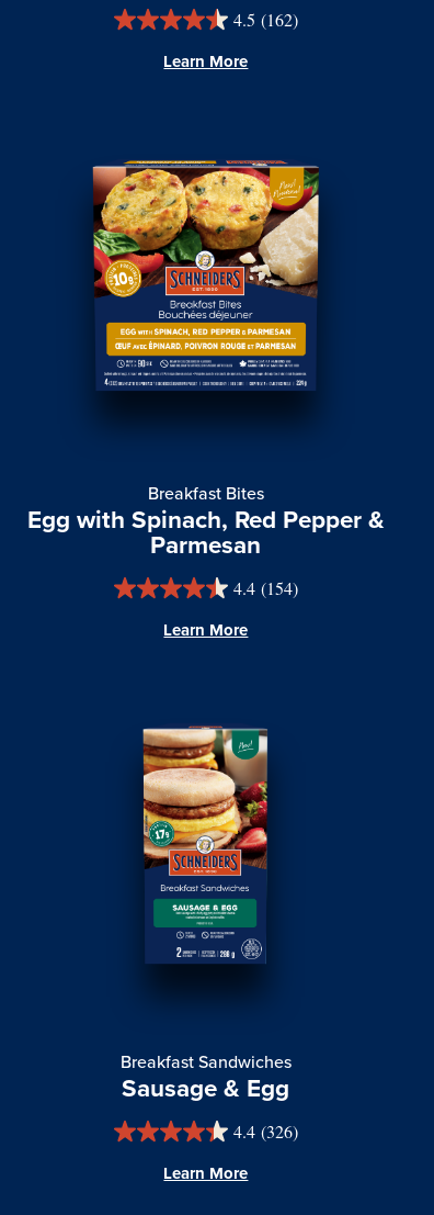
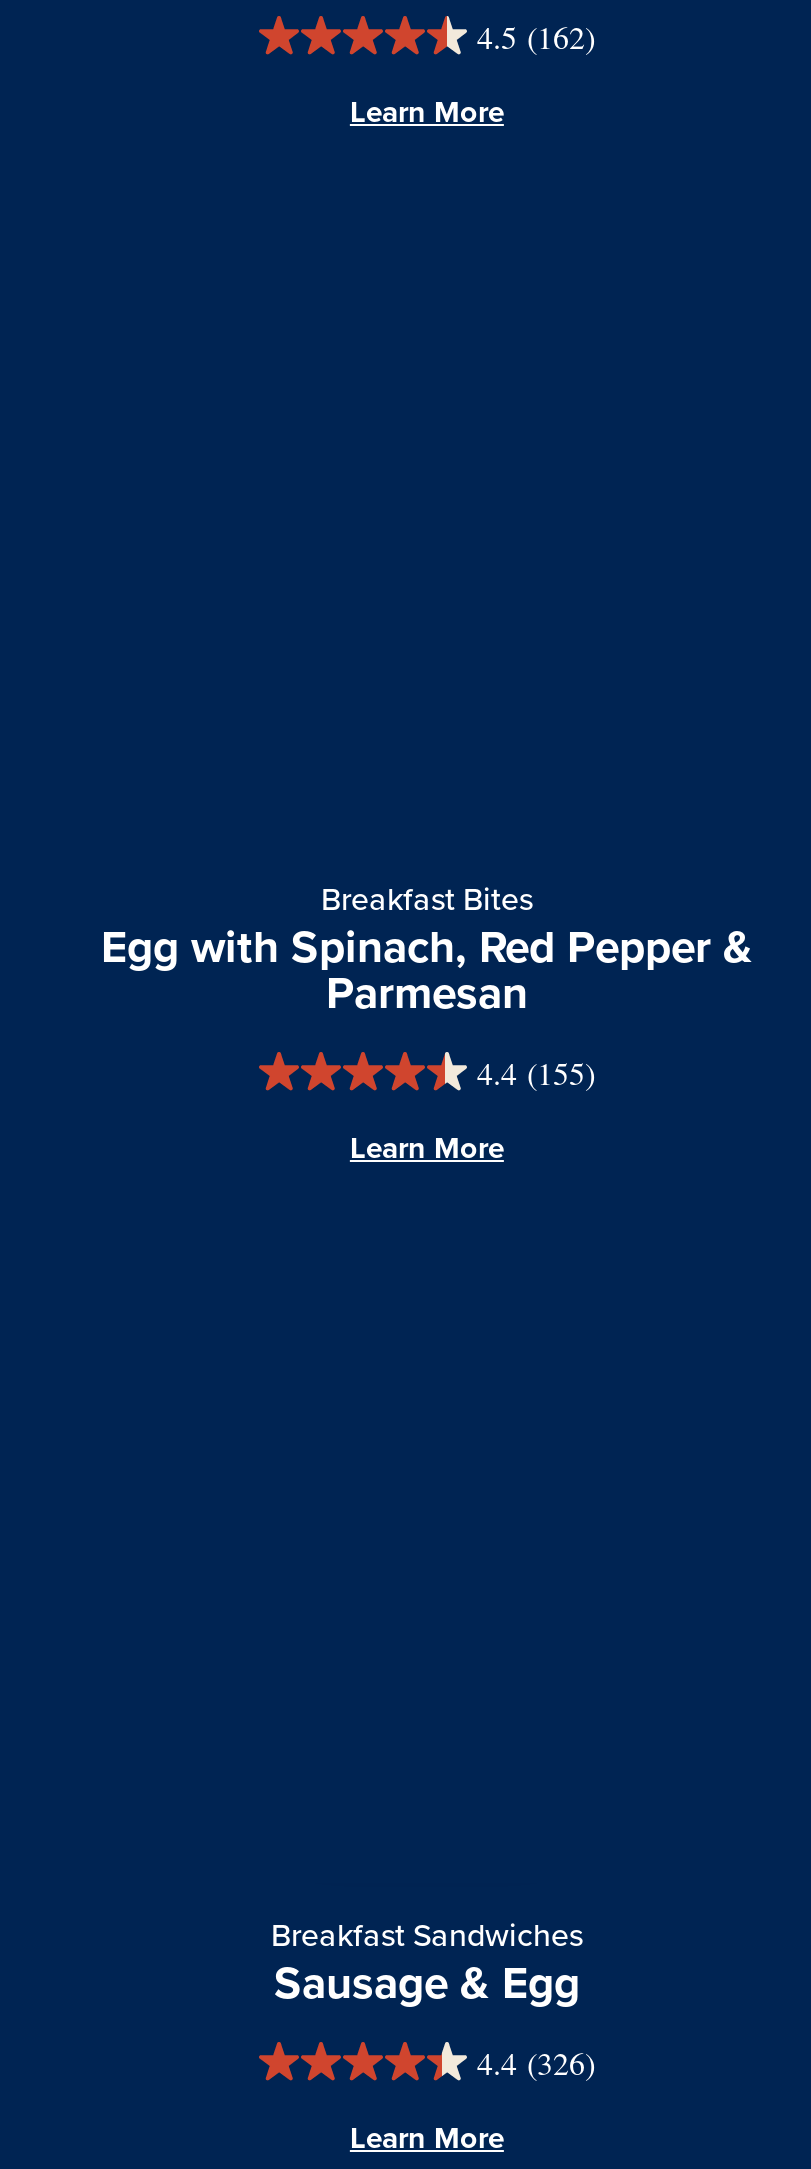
- [image]

- 4.4 (154)
+ 4.4 (155)

- [image]
